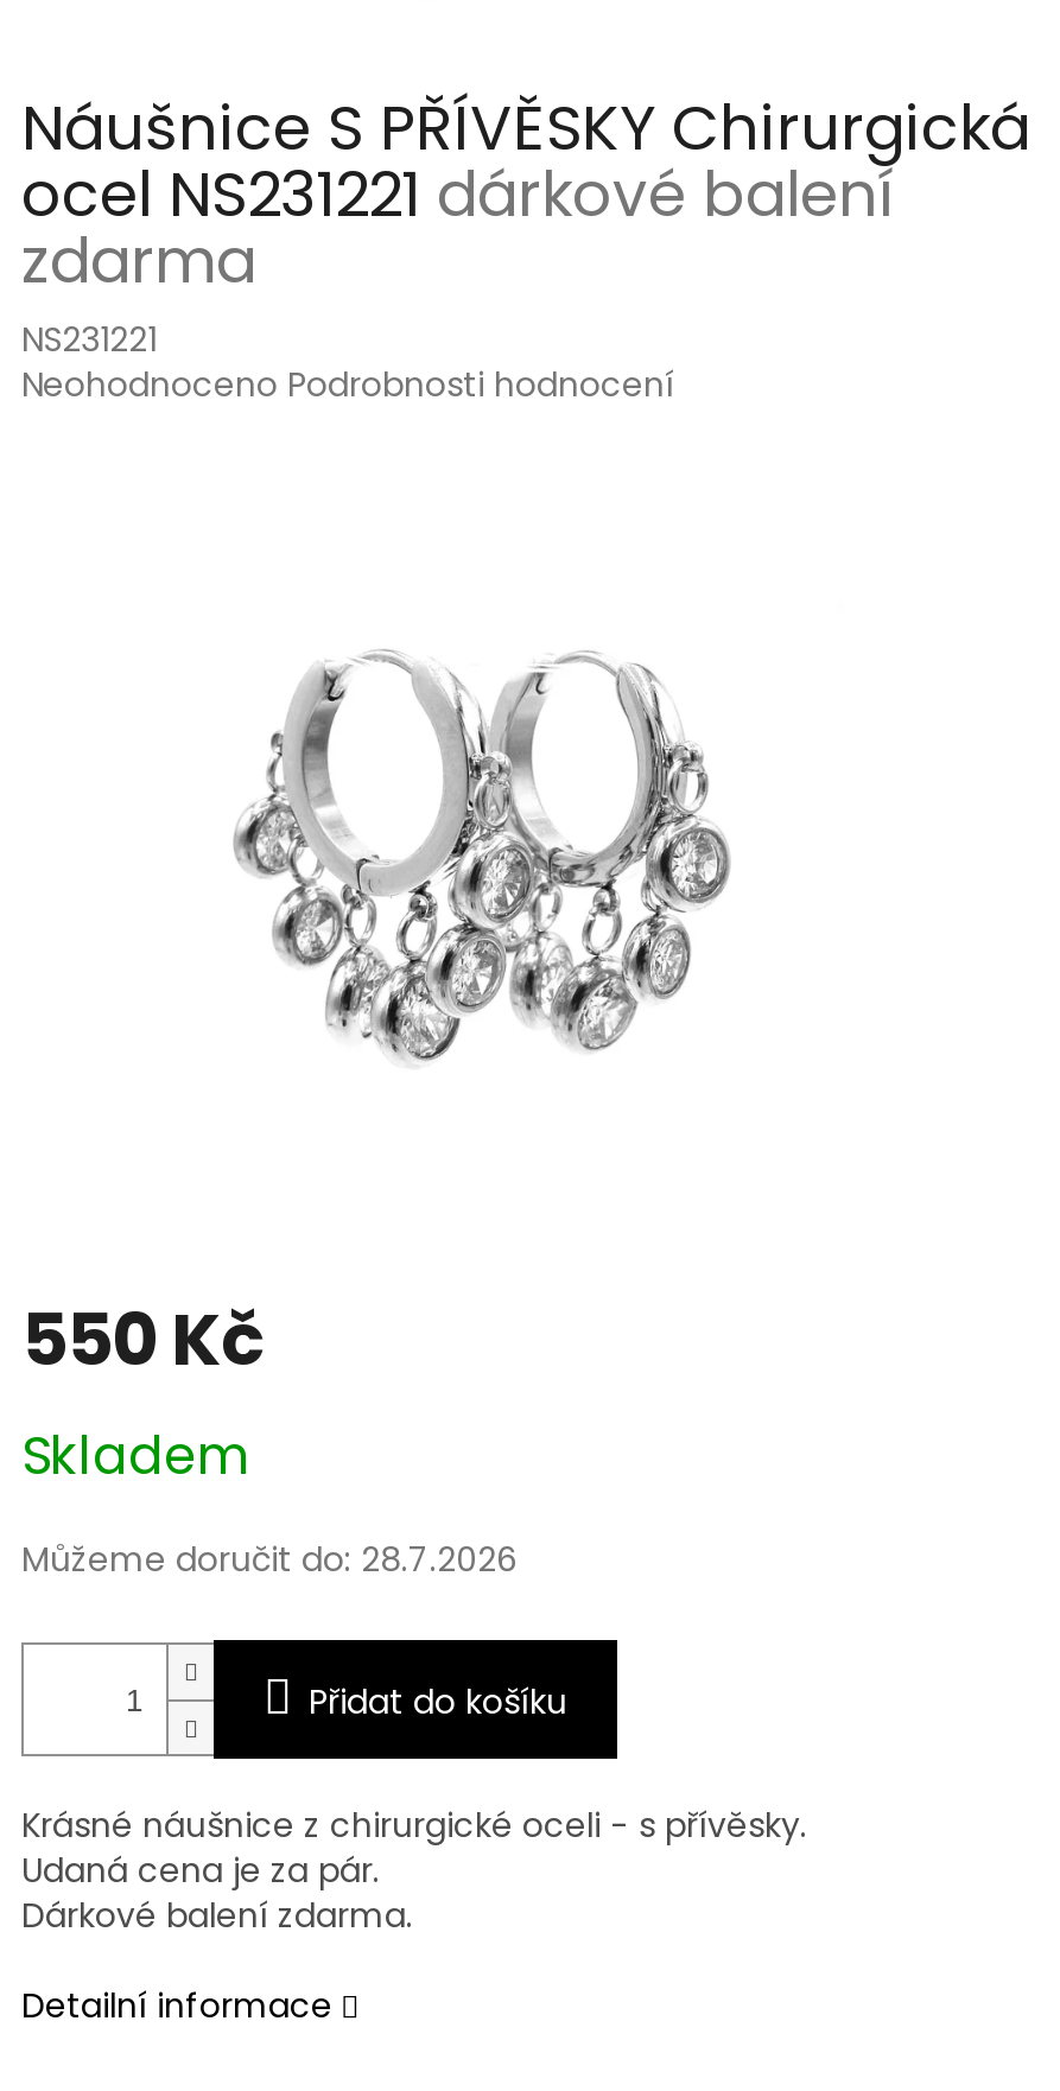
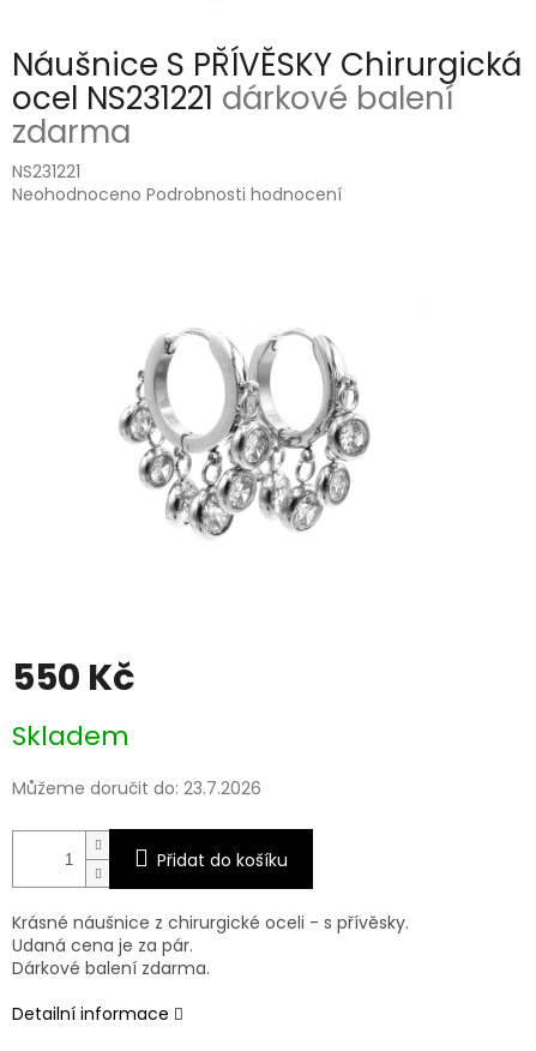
- Můžeme doručit do: 28.7.2026
+ Můžeme doručit do: 23.7.2026
